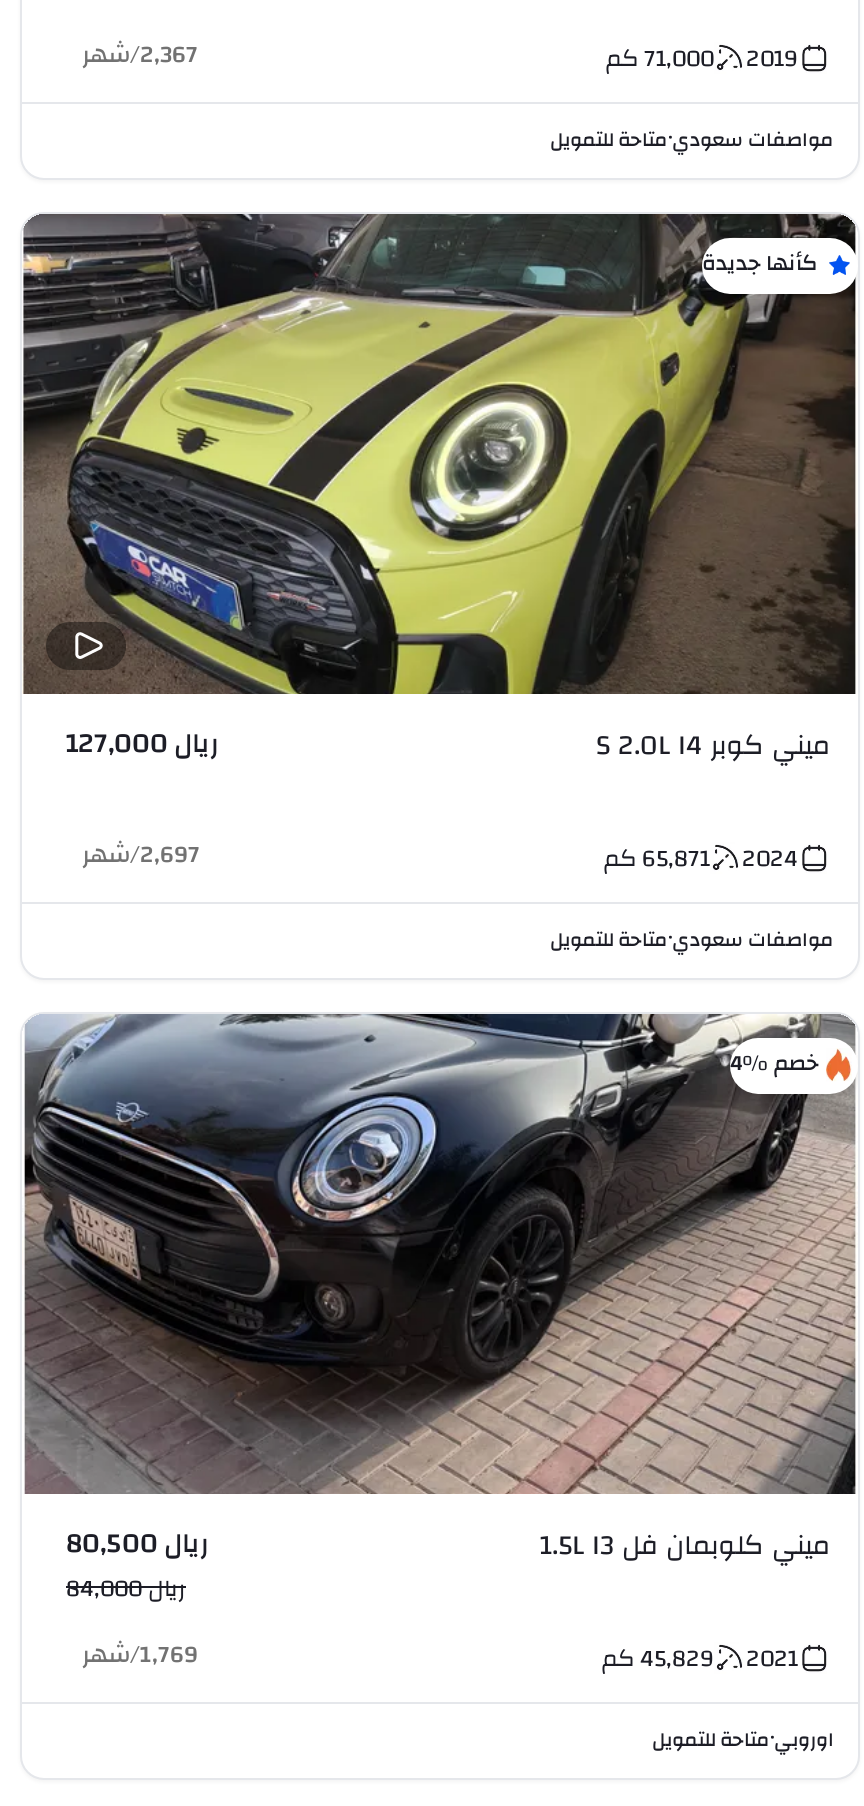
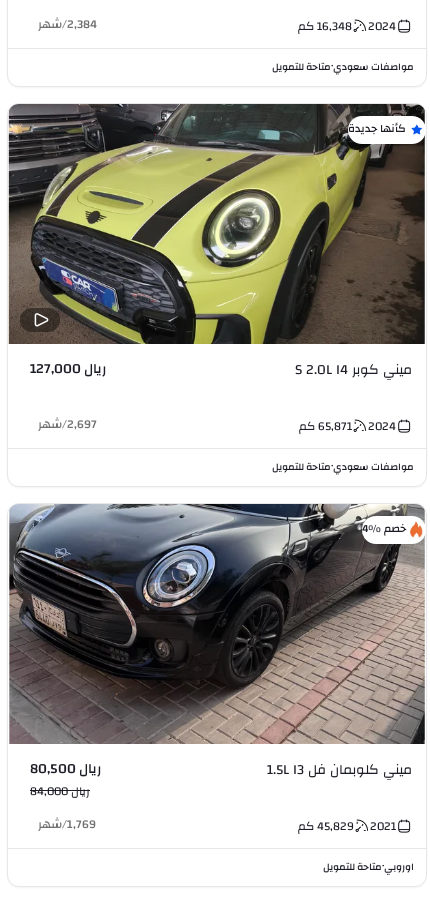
- 2019
- 71,000 كم
- 2,367
+ 2024
+ 16,348 كم
+ 2,384
